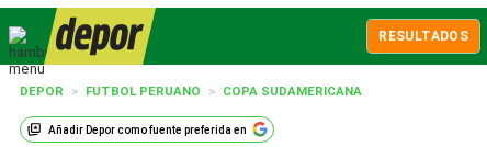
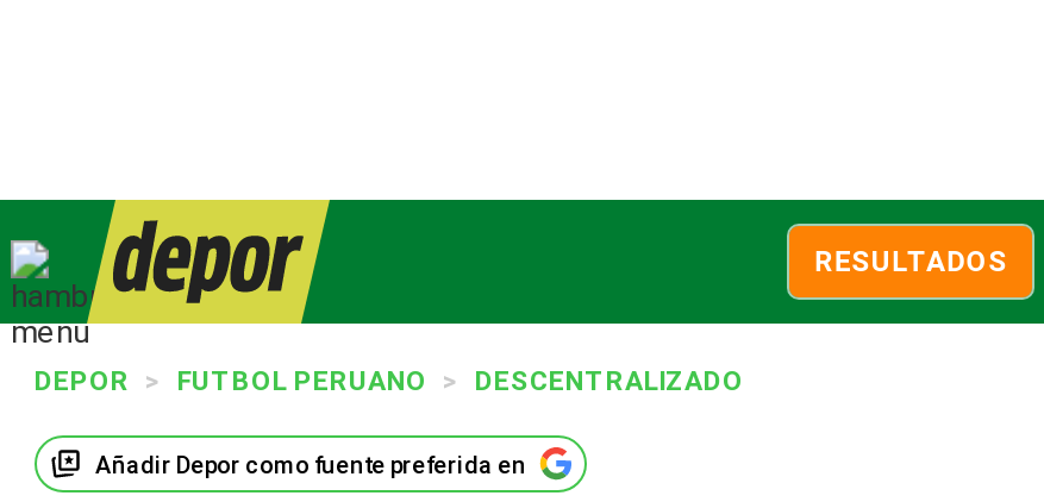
- DEPOR > FUTBOL PERUANO > COPA SUDAMERICANA
+ DEPOR > FUTBOL PERUANO > DESCENTRALIZADO
